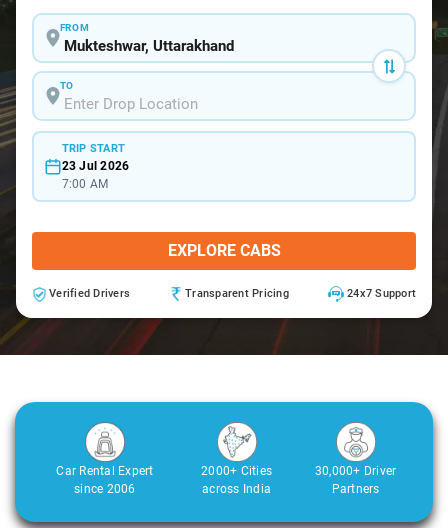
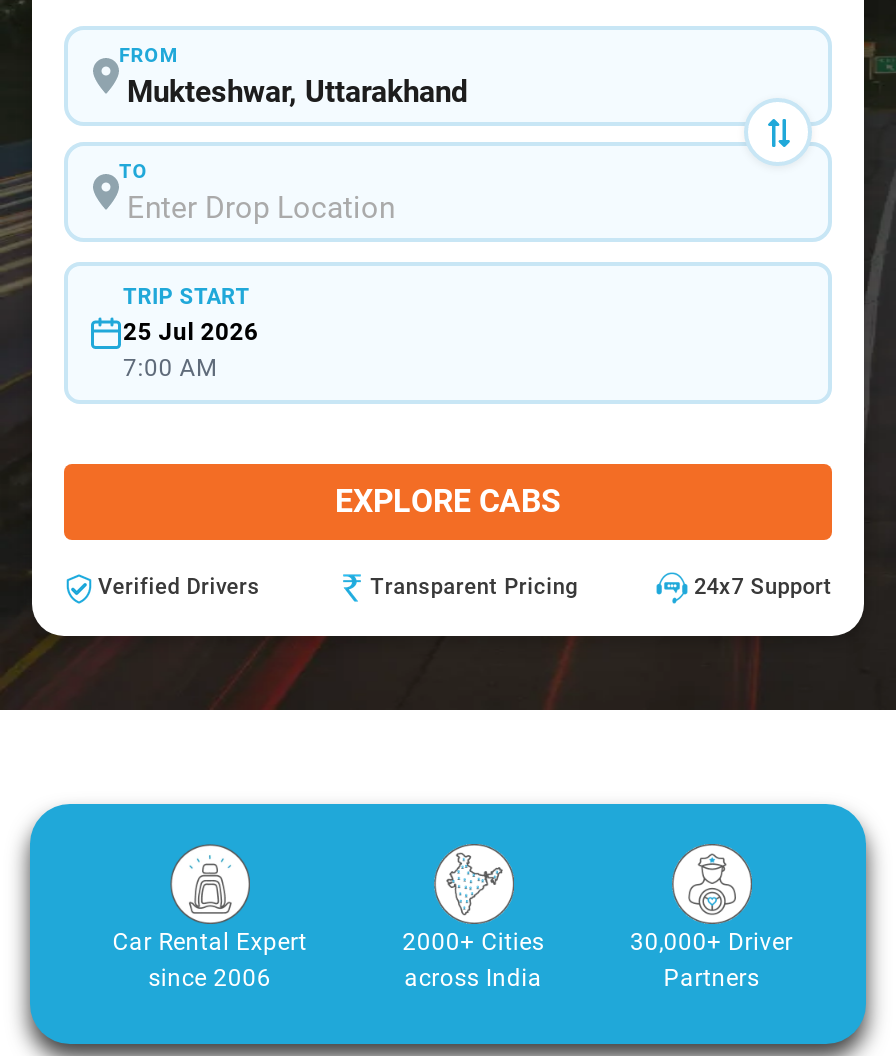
- 23 Jul 2026
+ 25 Jul 2026
